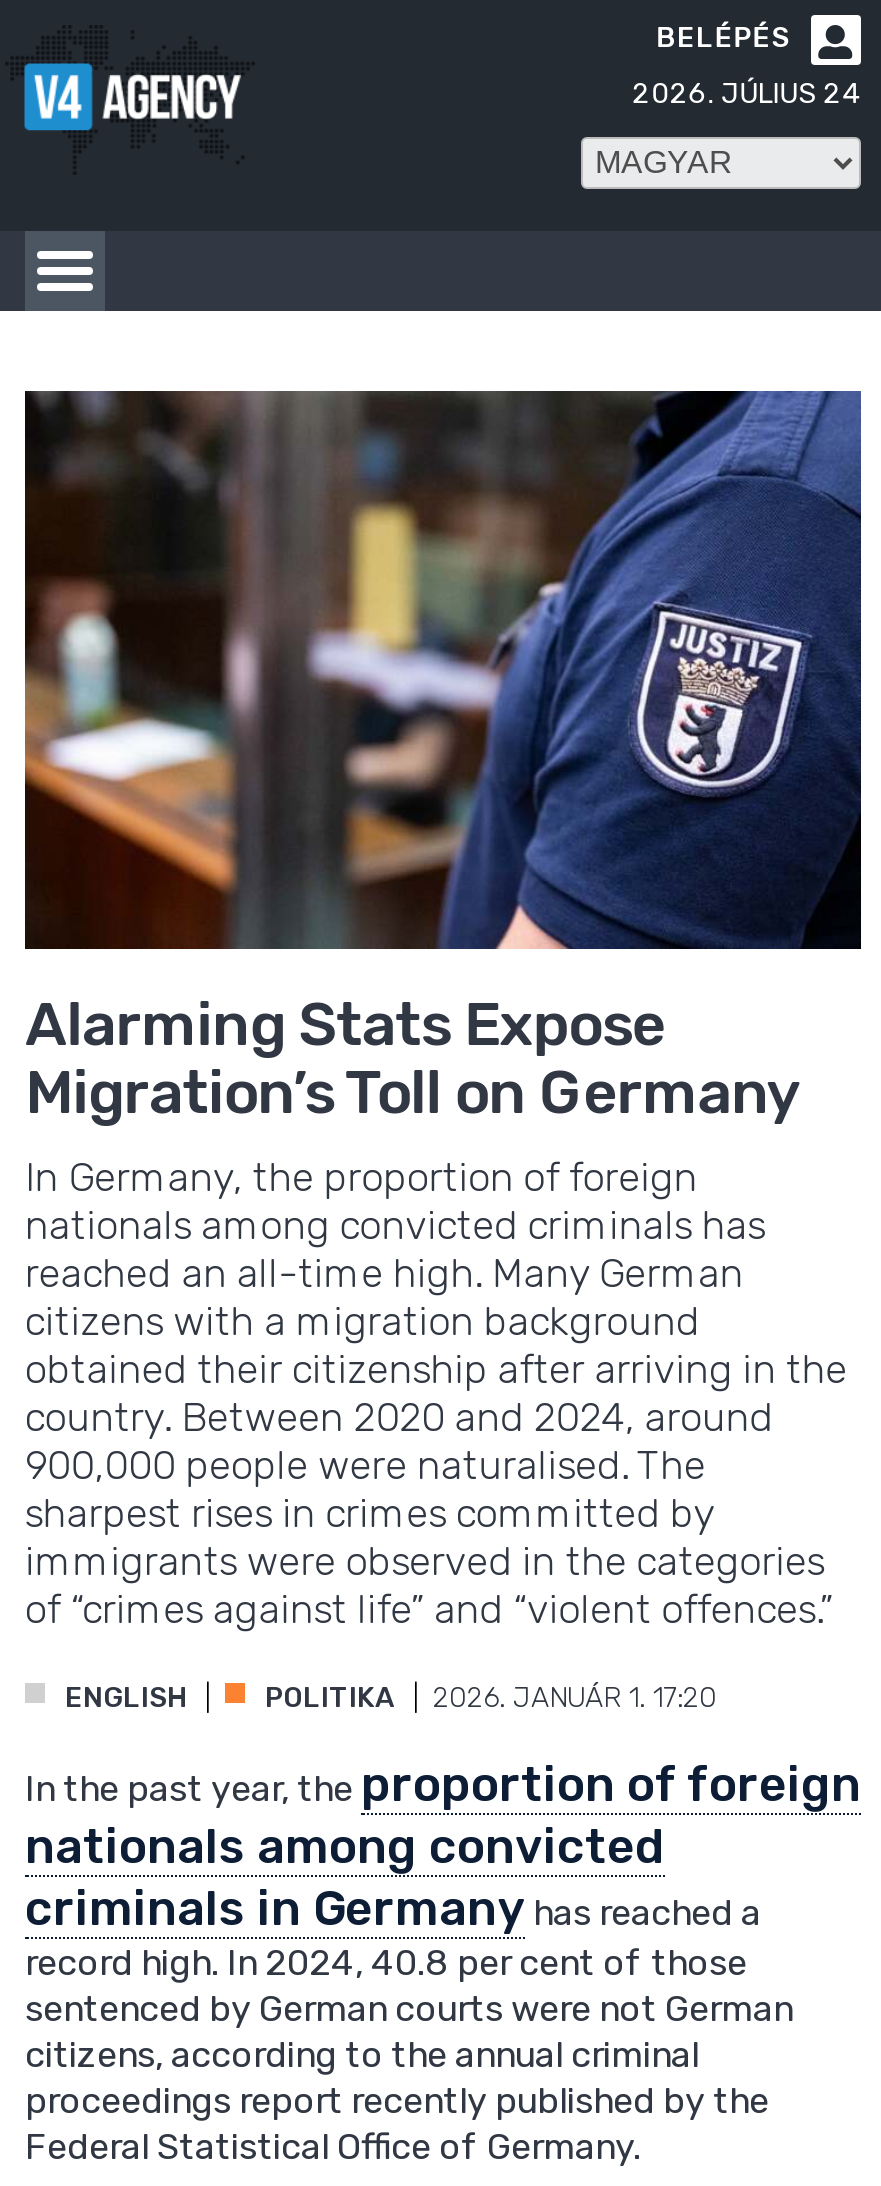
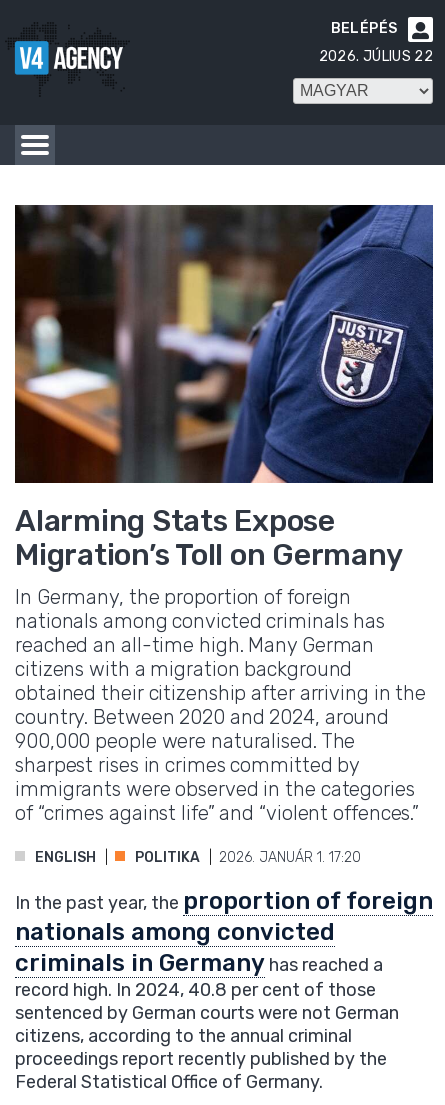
- 2026. JÚLIUS 24
+ 2026. JÚLIUS 22
